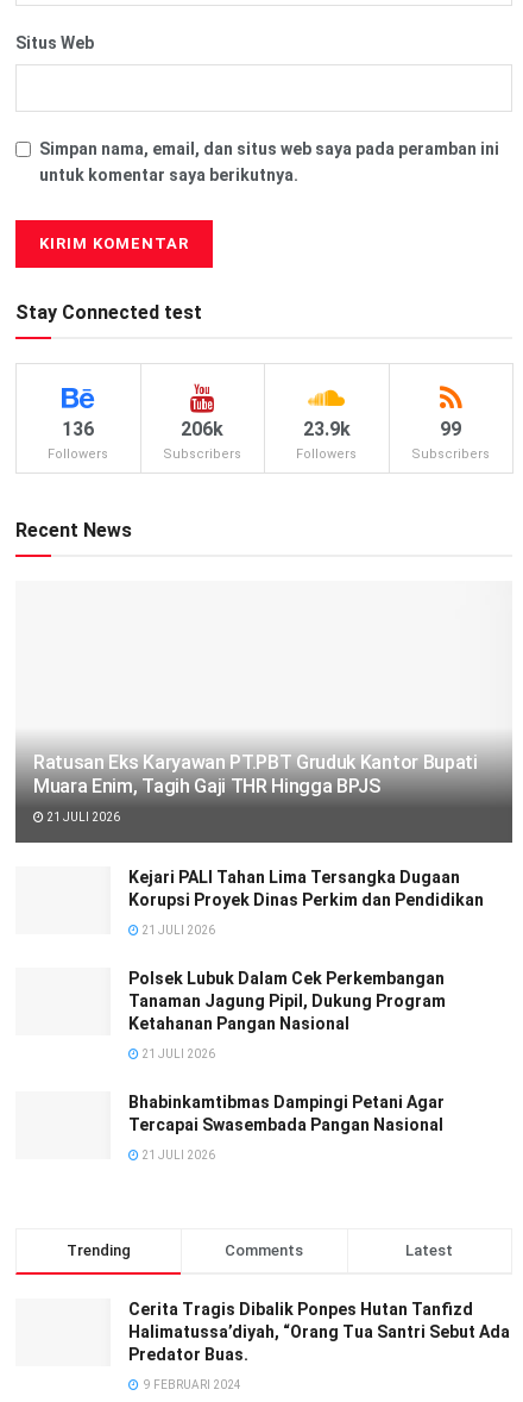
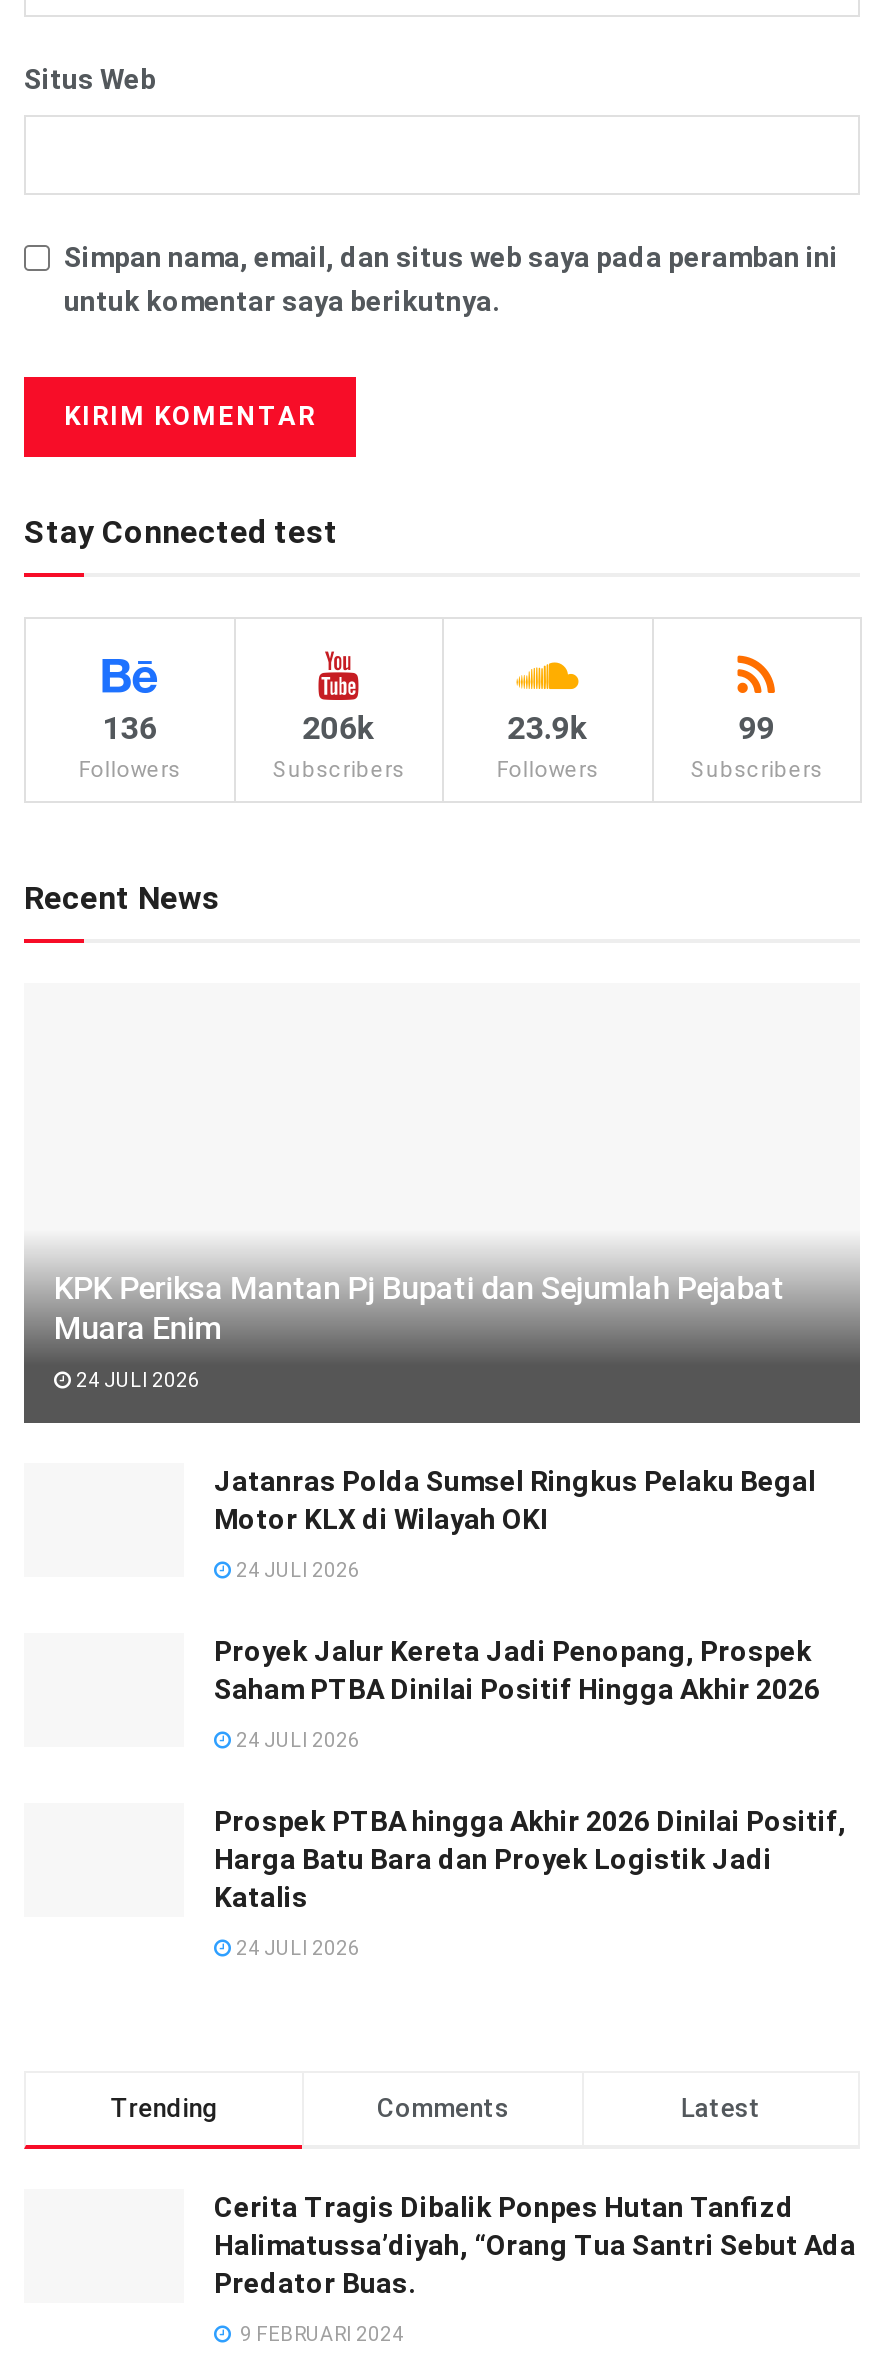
- Ratusan Eks Karyawan PT.PBT Gruduk Kantor Bupati
- Muara Enim, Tagih Gaji THR Hingga BPJS
+ KPK Periksa Mantan Pj Bupati dan Sejumlah Pejabat
+ Muara Enim

- 21 JULI 2026
+ 24 JULI 2026

- Kejari PALI Tahan Lima Tersangka Dugaan
- Korupsi Proyek Dinas Perkim dan Pendidikan
+ Jatanras Polda Sumsel Ringkus Pelaku Begal
+ Motor KLX di Wilayah OKI

- 21 JULI 2026
+ 24 JULI 2026

- Polsek Lubuk Dalam Cek Perkembangan
- Tanaman Jagung Pipil, Dukung Program
- Ketahanan Pangan Nasional
+ Proyek Jalur Kereta Jadi Penopang, Prospek
+ Saham PTBA Dinilai Positif Hingga Akhir 2026

- 21 JULI 2026
+ 24 JULI 2026

- Bhabinkamtibmas Dampingi Petani Agar
- Tercapai Swasembada Pangan Nasional
+ Prospek PTBA hingga Akhir 2026 Dinilai Positif,
+ Harga Batu Bara dan Proyek Logistik Jadi
+ Katalis

- 21 JULI 2026
+ 24 JULI 2026
